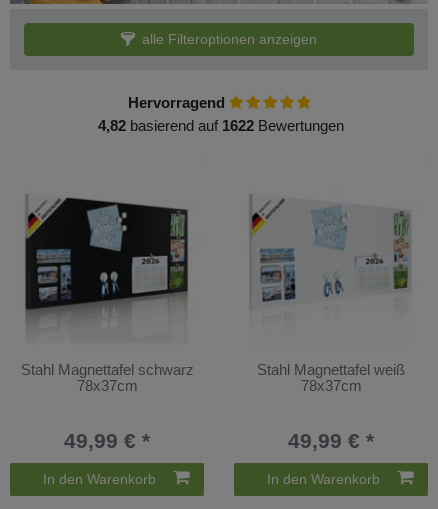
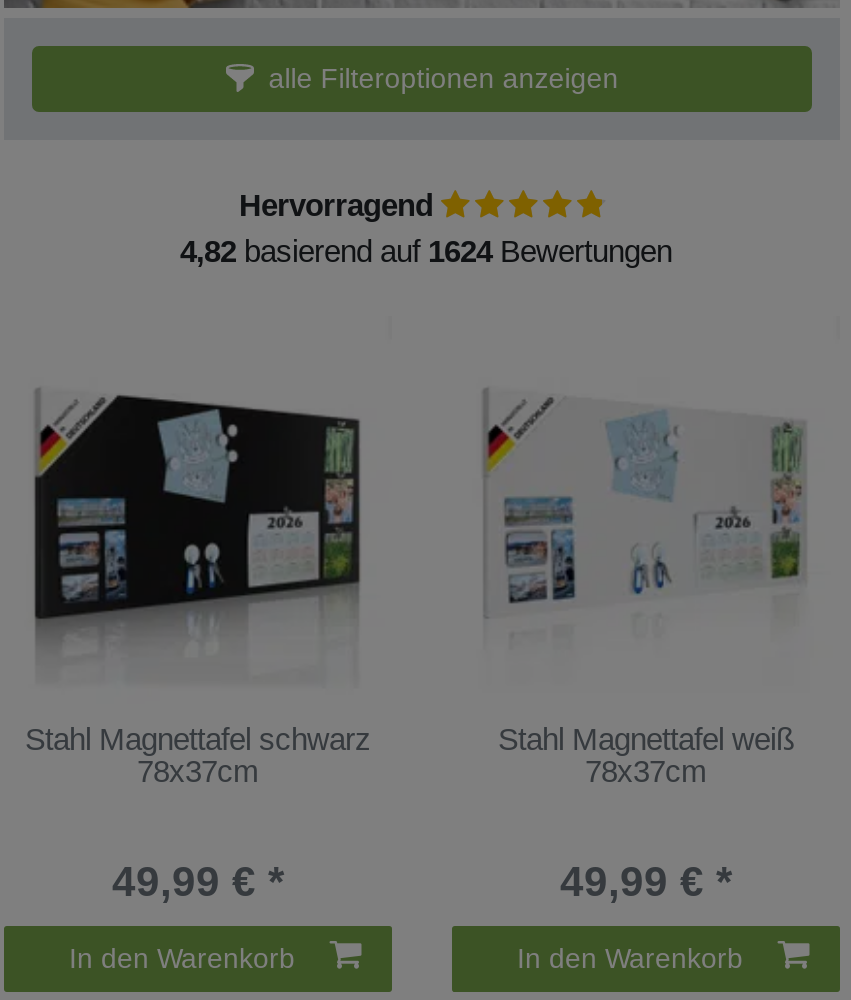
- 4,82 basierend auf 1622 Bewertungen
+ 4,82 basierend auf 1624 Bewertungen
